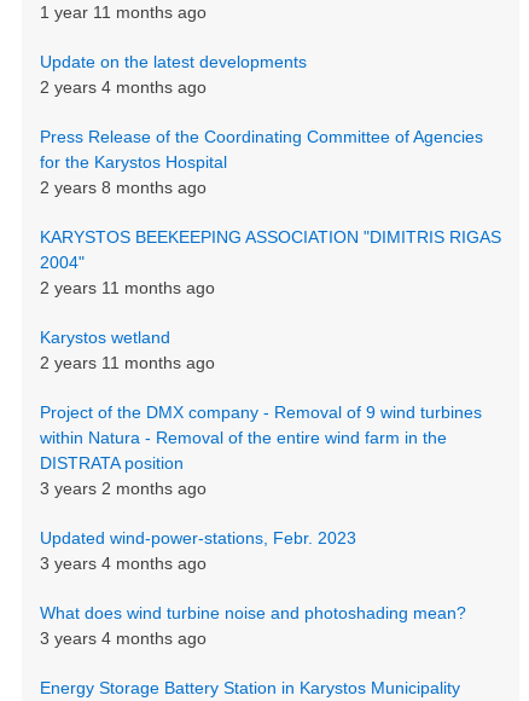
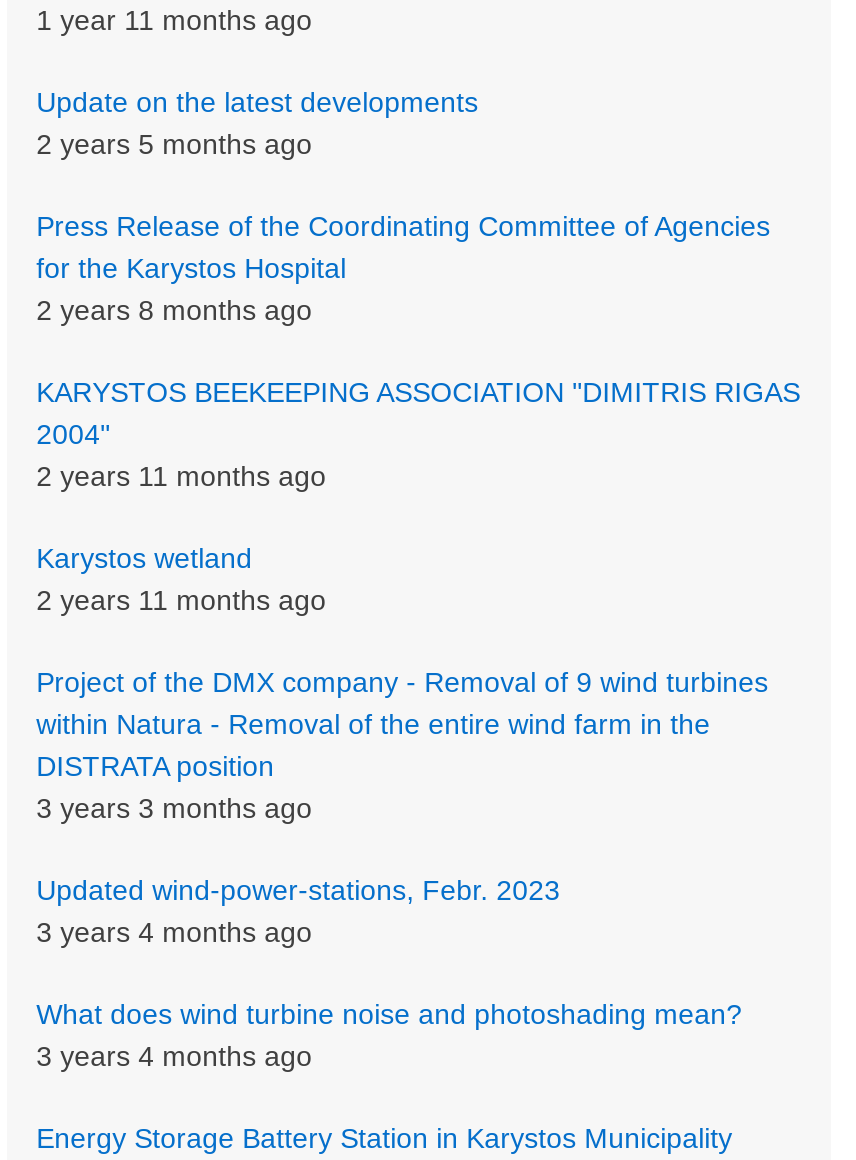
- 2 years 4 months ago
+ 2 years 5 months ago

- 3 years 2 months ago
+ 3 years 3 months ago
